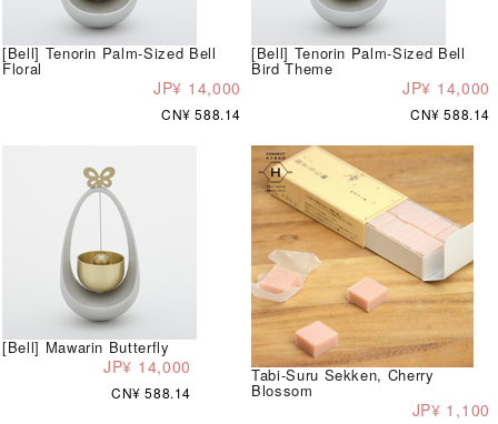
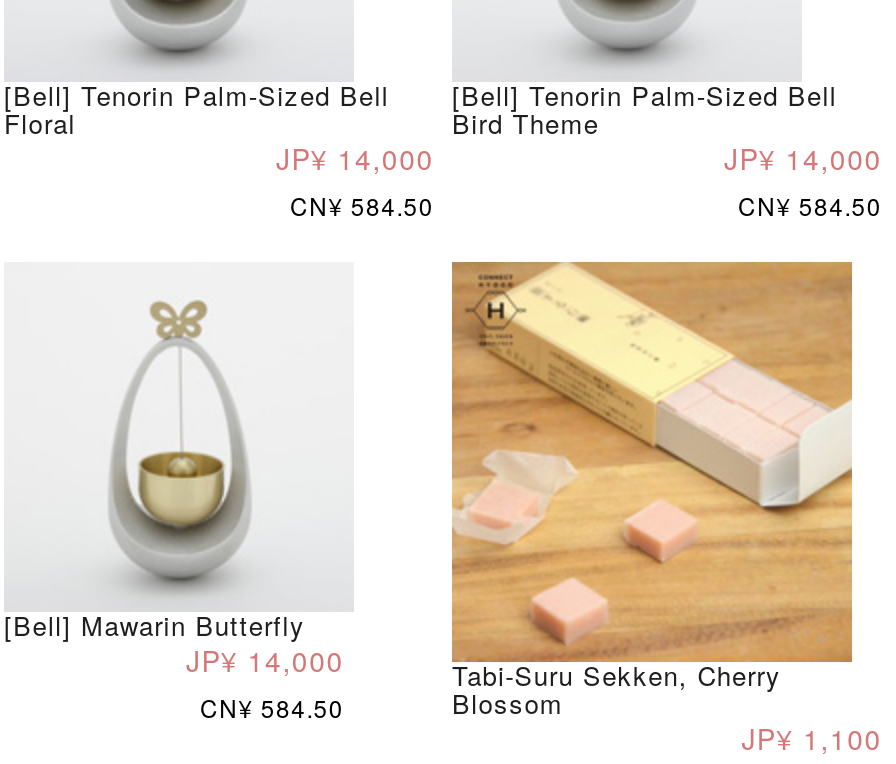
- CN¥ 588.14
+ CN¥ 584.50

- CN¥ 588.14
+ CN¥ 584.50

- CN¥ 588.14
+ CN¥ 584.50
